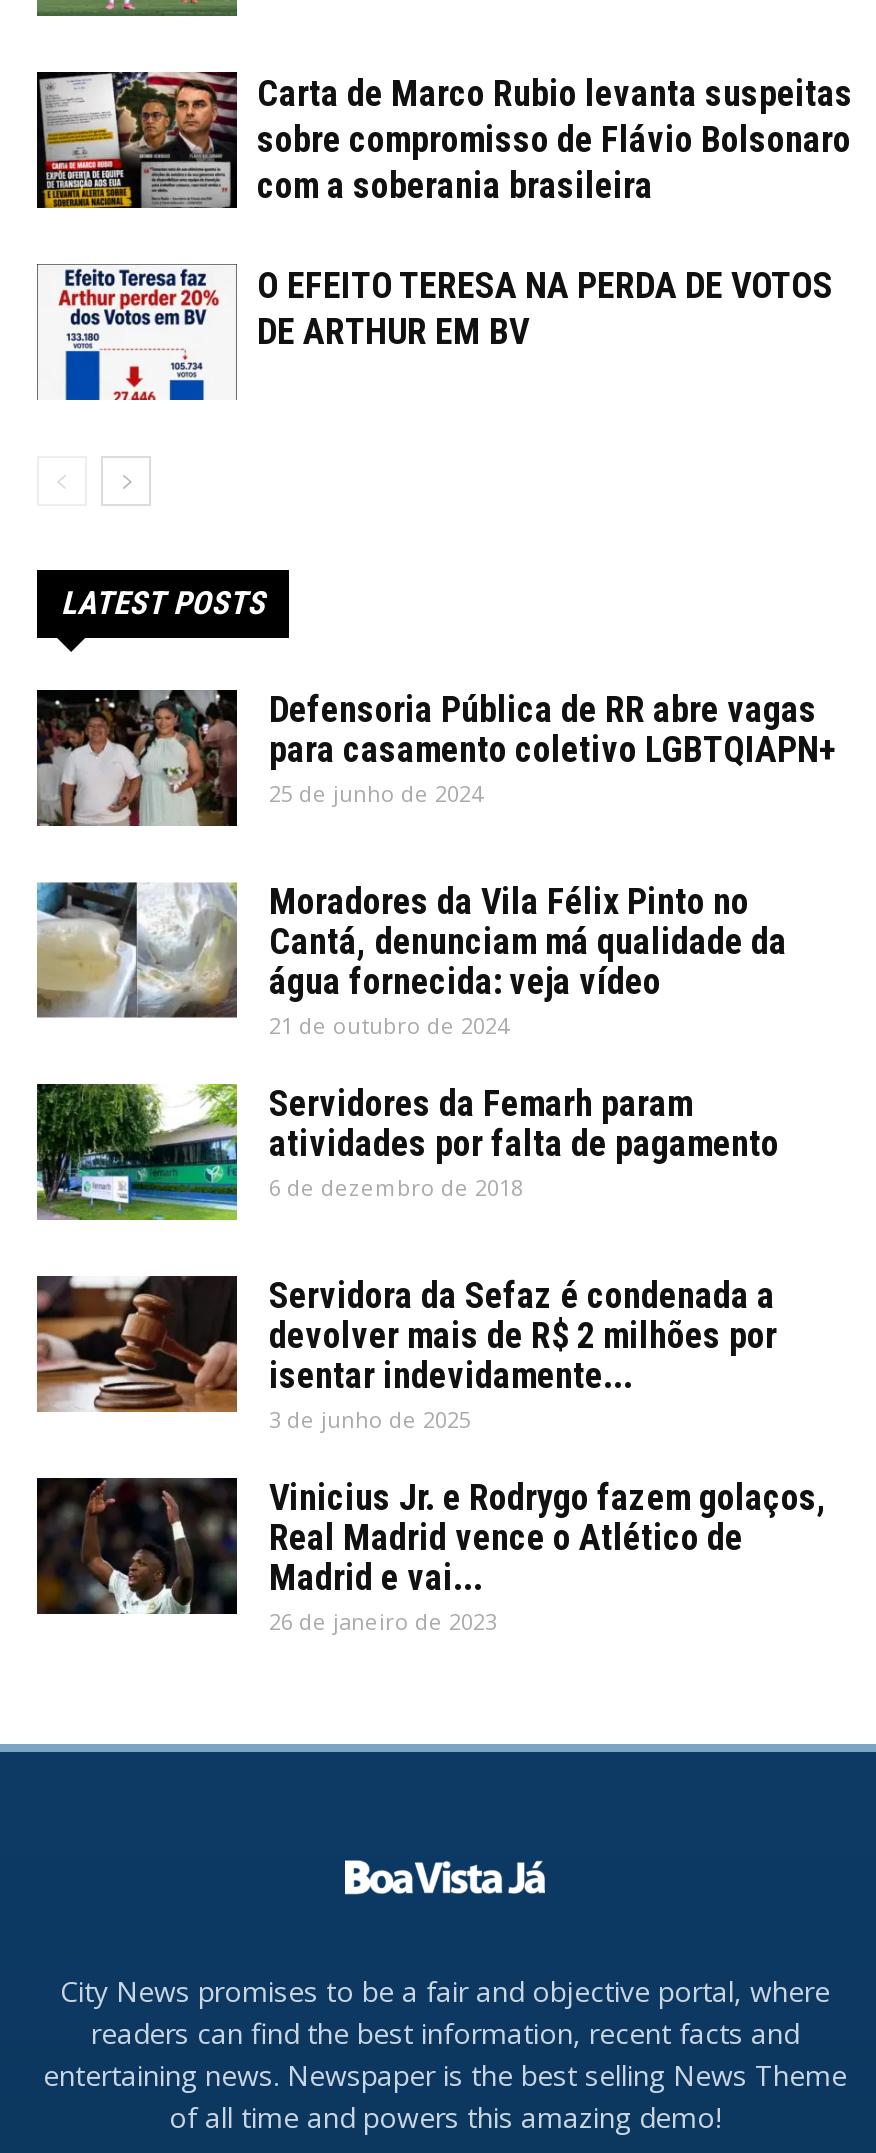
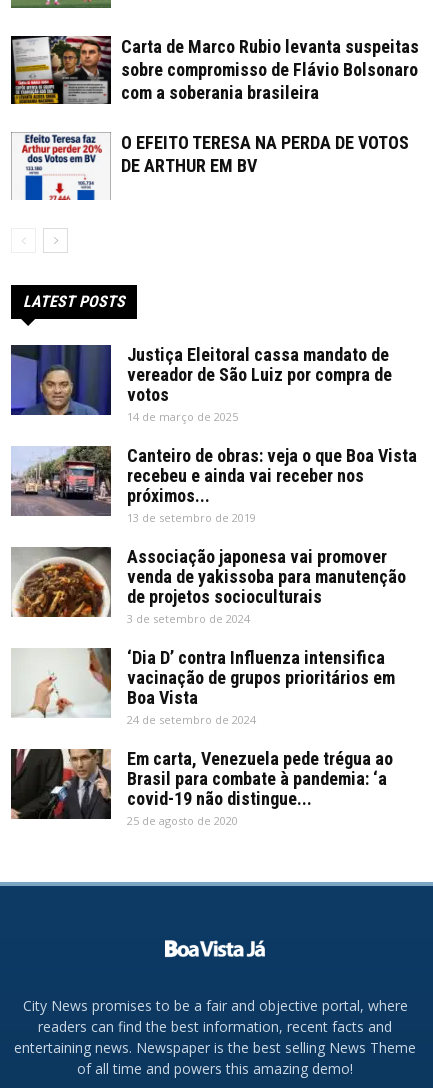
- [image]
- Defensoria Pública de RR abre vagas
- para casamento coletivo LGBTQIAPN+
- 25 de junho de 2024
+ [image]
+ Justiça Eleitoral cassa mandato de
+ vereador de São Luiz por compra de
+ votos
+ 14 de março de 2025

- [image]
- Moradores da Vila Félix Pinto no
- Cantá, denunciam má qualidade da
- água fornecida: veja vídeo
- 21 de outubro de 2024
+ [image]
+ Canteiro de obras: veja o que Boa Vista
+ recebeu e ainda vai receber nos
+ próximos...
+ 13 de setembro de 2019

- [image]
- Servidores da Femarh param
- atividades por falta de pagamento
- 6 de dezembro de 2018
+ [image]
+ Associação japonesa vai promover
+ venda de yakissoba para manutenção
+ de projetos socioculturais
+ 3 de setembro de 2024

- [image]
- Servidora da Sefaz é condenada a
- devolver mais de R$ 2 milhões por
- isentar indevidamente...
- 3 de junho de 2025
+ [image]
+ ‘Dia D’ contra Influenza intensifica
+ vacinação de grupos prioritários em
+ Boa Vista
+ 24 de setembro de 2024

- [image]
- Vinicius Jr. e Rodrygo fazem golaços,
- Real Madrid vence o Atlético de
- Madrid e vai...
- 26 de janeiro de 2023
+ [image]
+ Em carta, Venezuela pede trégua ao
+ Brasil para combate à pandemia: ‘a
+ covid-19 não distingue...
+ 25 de agosto de 2020
